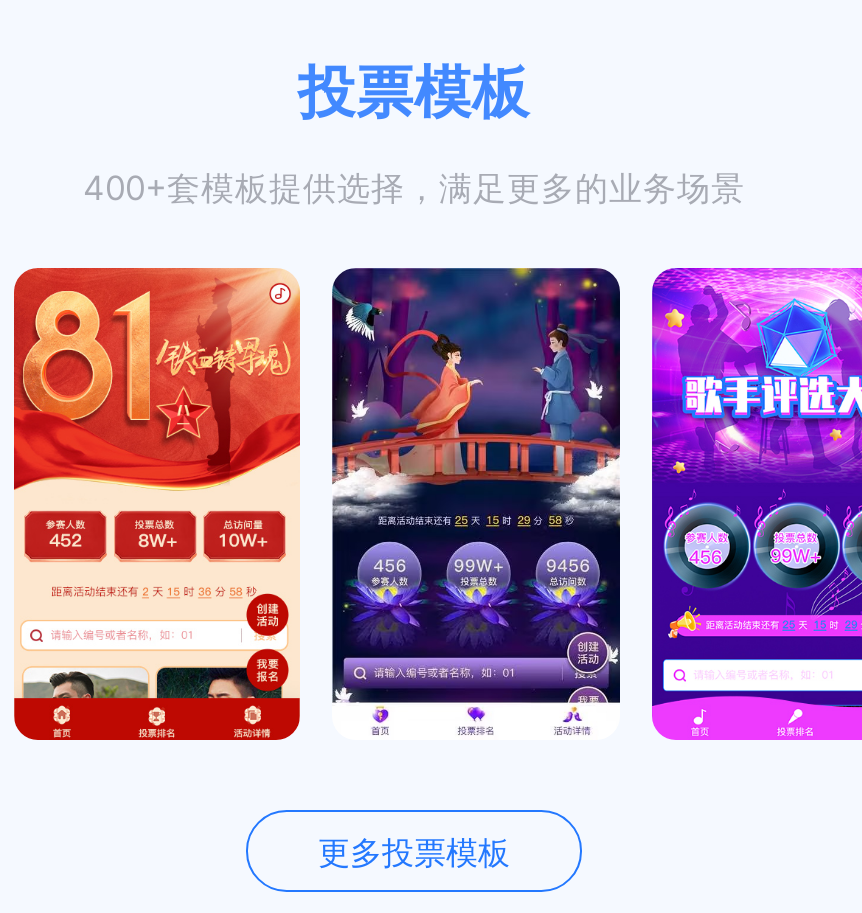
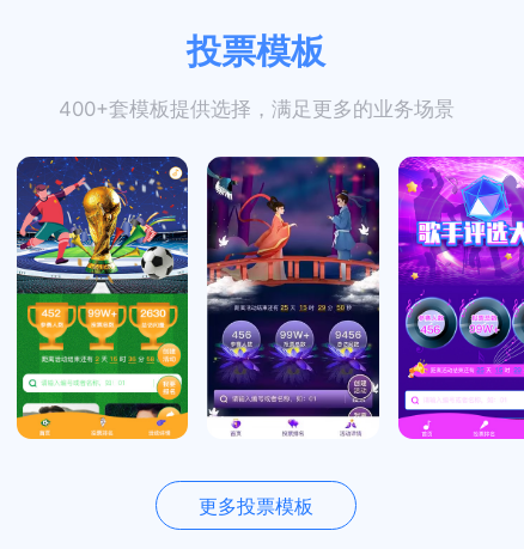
- [image]
+ [image]
